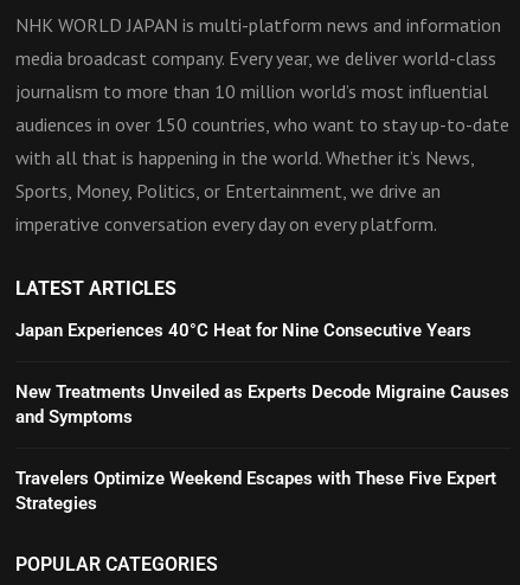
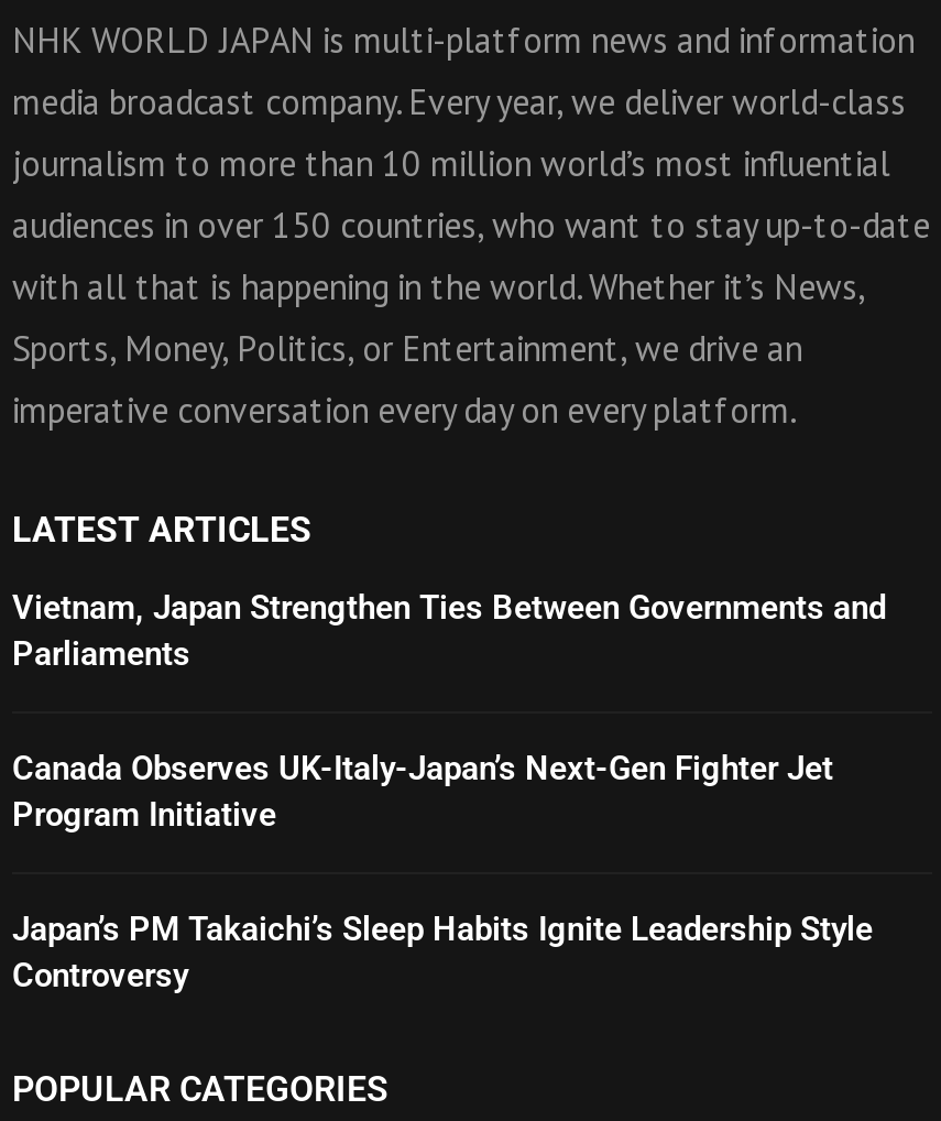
- Japan Experiences 40°C Heat for Nine Consecutive Years
+ Vietnam, Japan Strengthen Ties Between Governments and
+ Parliaments

- New Treatments Unveiled as Experts Decode Migraine Causes
- and Symptoms
+ Canada Observes UK-Italy-Japan’s Next-Gen Fighter Jet
+ Program Initiative

- Travelers Optimize Weekend Escapes with These Five Expert
- Strategies
+ Japan’s PM Takaichi’s Sleep Habits Ignite Leadership Style
+ Controversy
